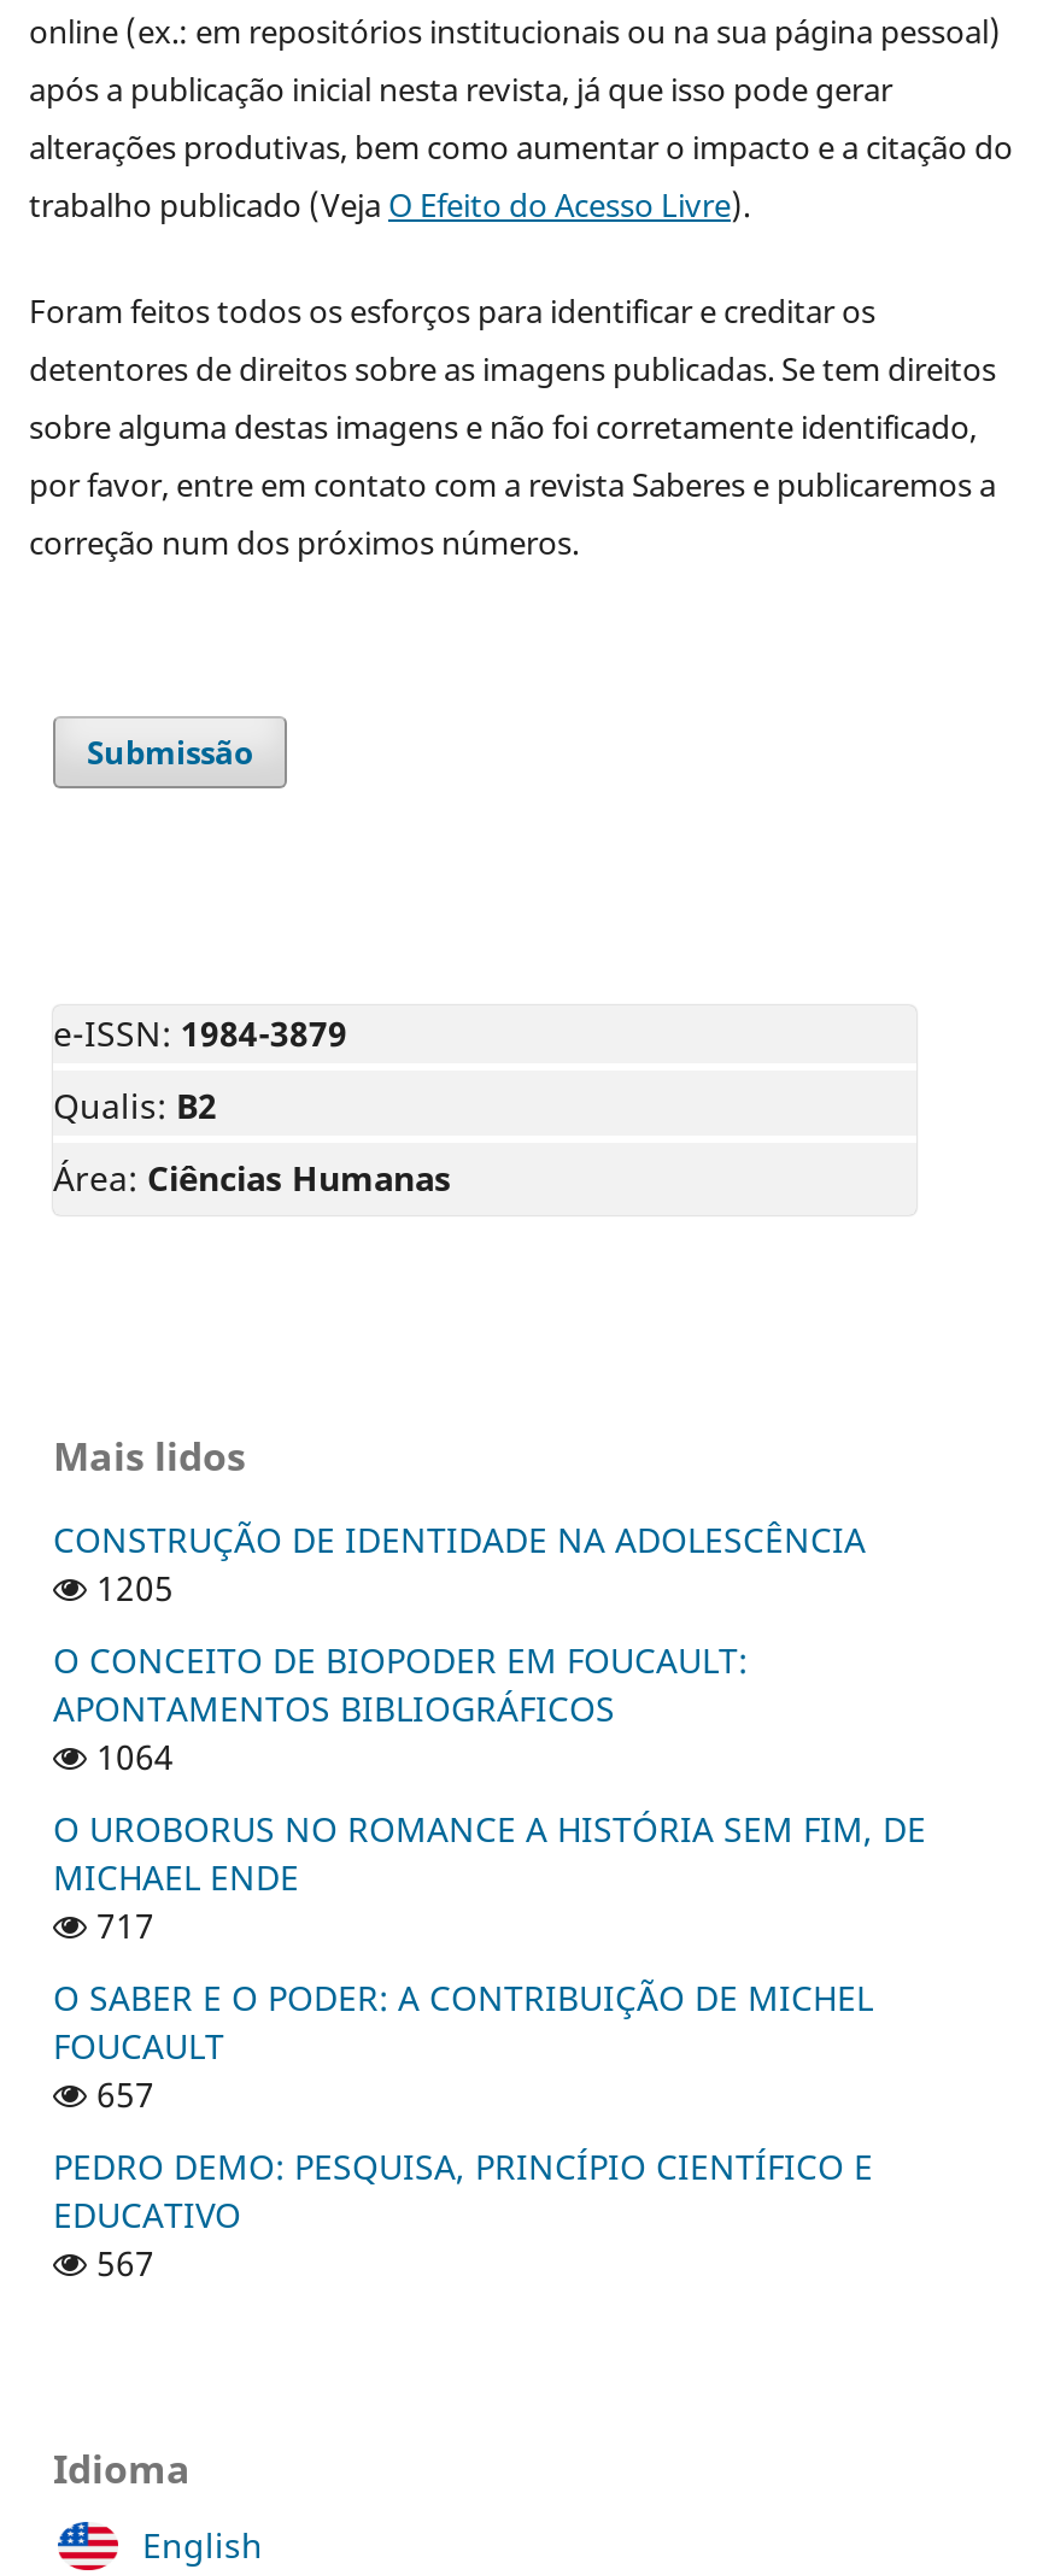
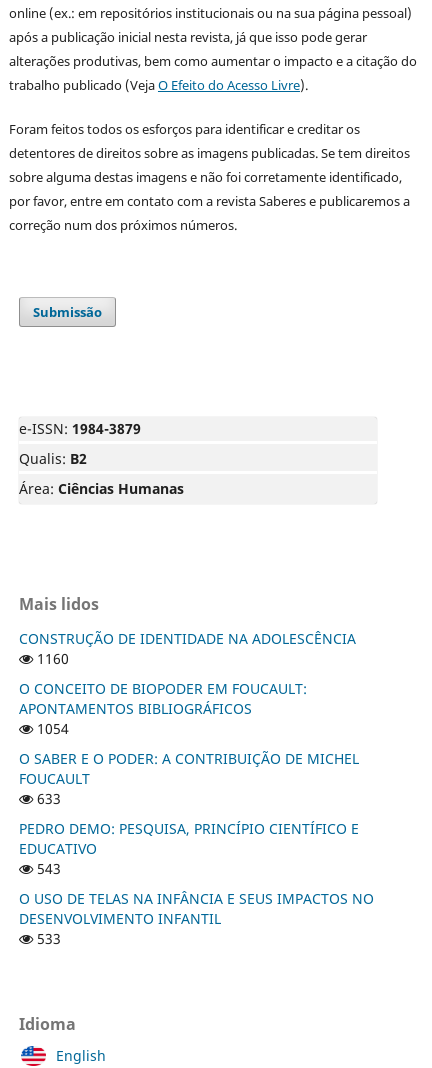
- 1205
+ 1160

- 1064
- O UROBORUS NO ROMANCE A HISTÓRIA SEM FIM, DE
- MICHAEL ENDE
- 717
+ 1054

moved up: O SABER E O PODER: A CONTRIBUIÇÃO DE MICHEL | FOUCAULT

- 657
+ 633

moved up: PEDRO DEMO: PESQUISA, PRINCÍPIO CIENTÍFICO E | EDUCATIVO

- 567
+ 543
+ O USO DE TELAS NA INFÂNCIA E SEUS IMPACTOS NO
+ DESENVOLVIMENTO INFANTIL
+ 533
